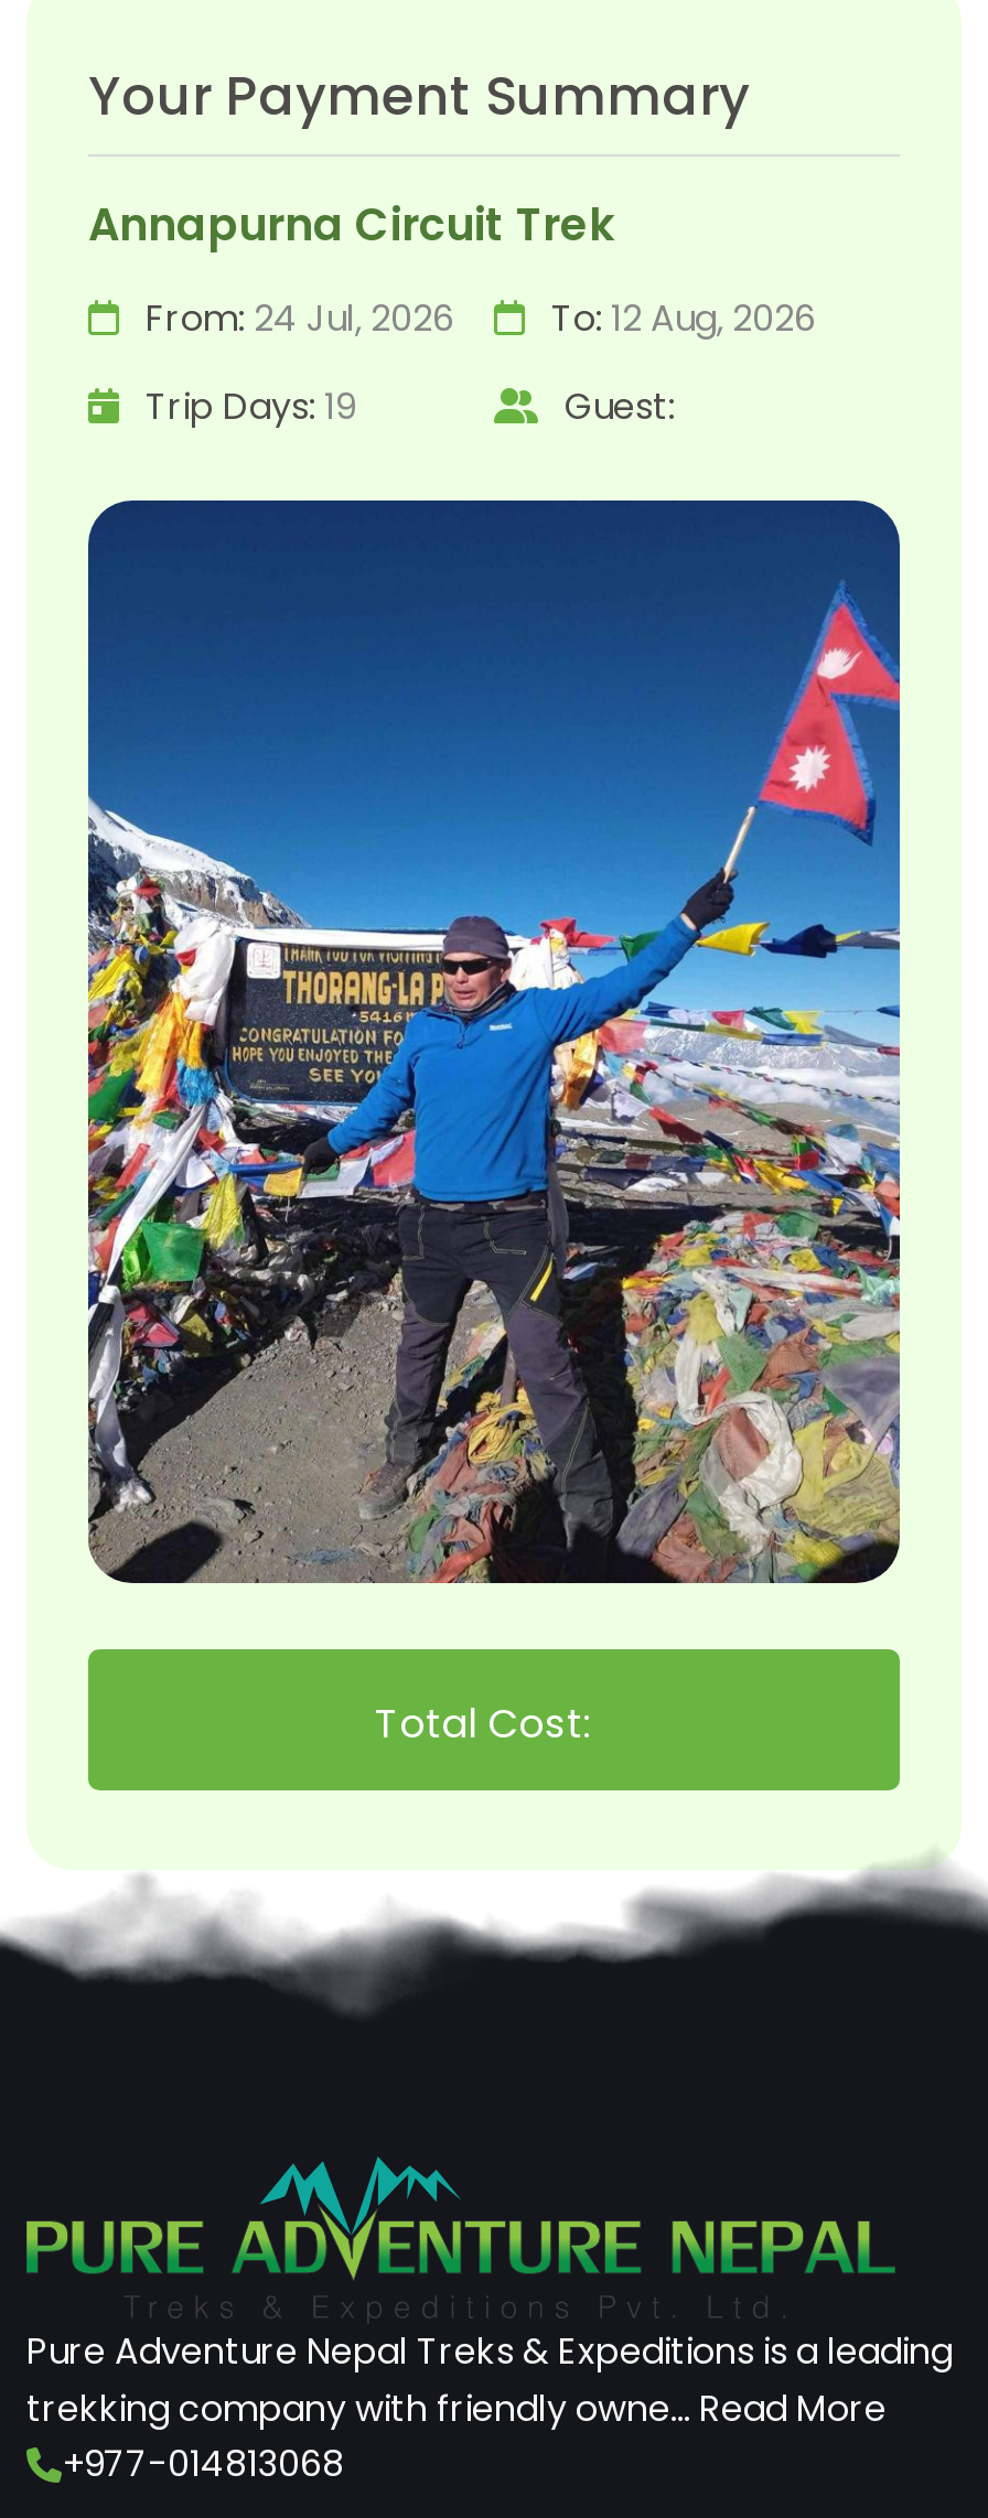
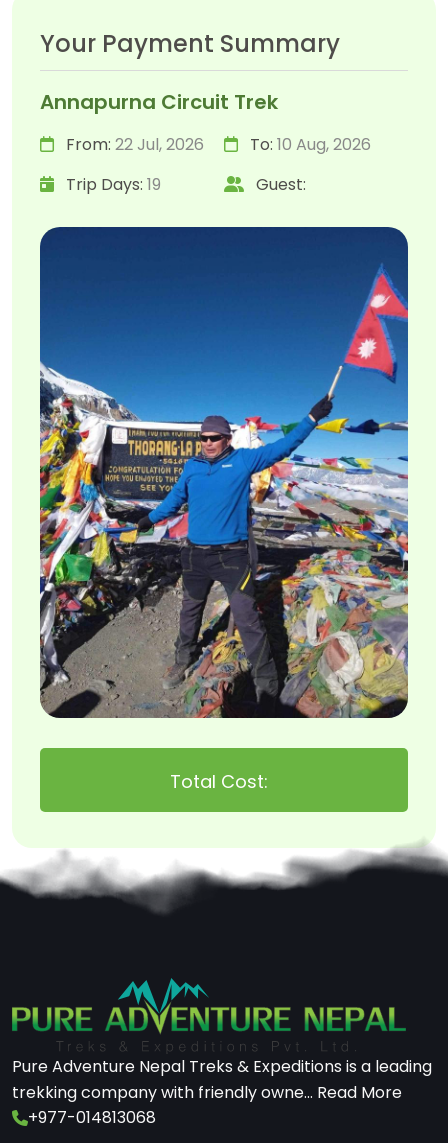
- From: 24 Jul, 2026
+ From: 22 Jul, 2026

- To: 12 Aug, 2026
+ To: 10 Aug, 2026
